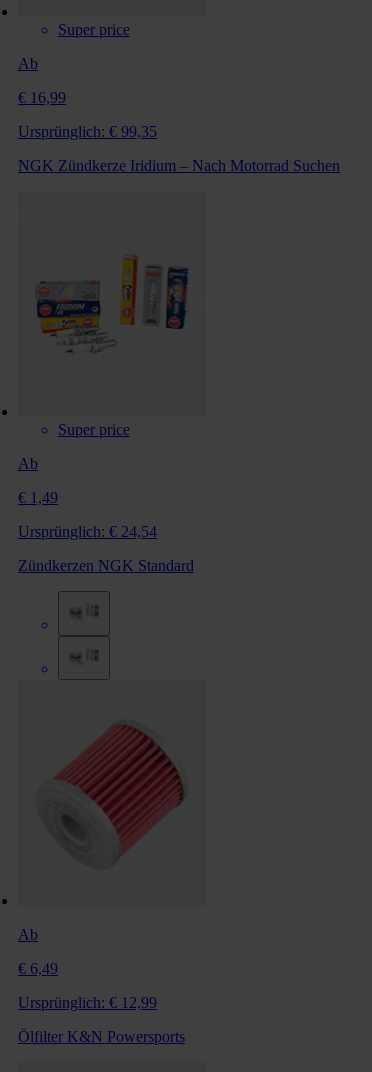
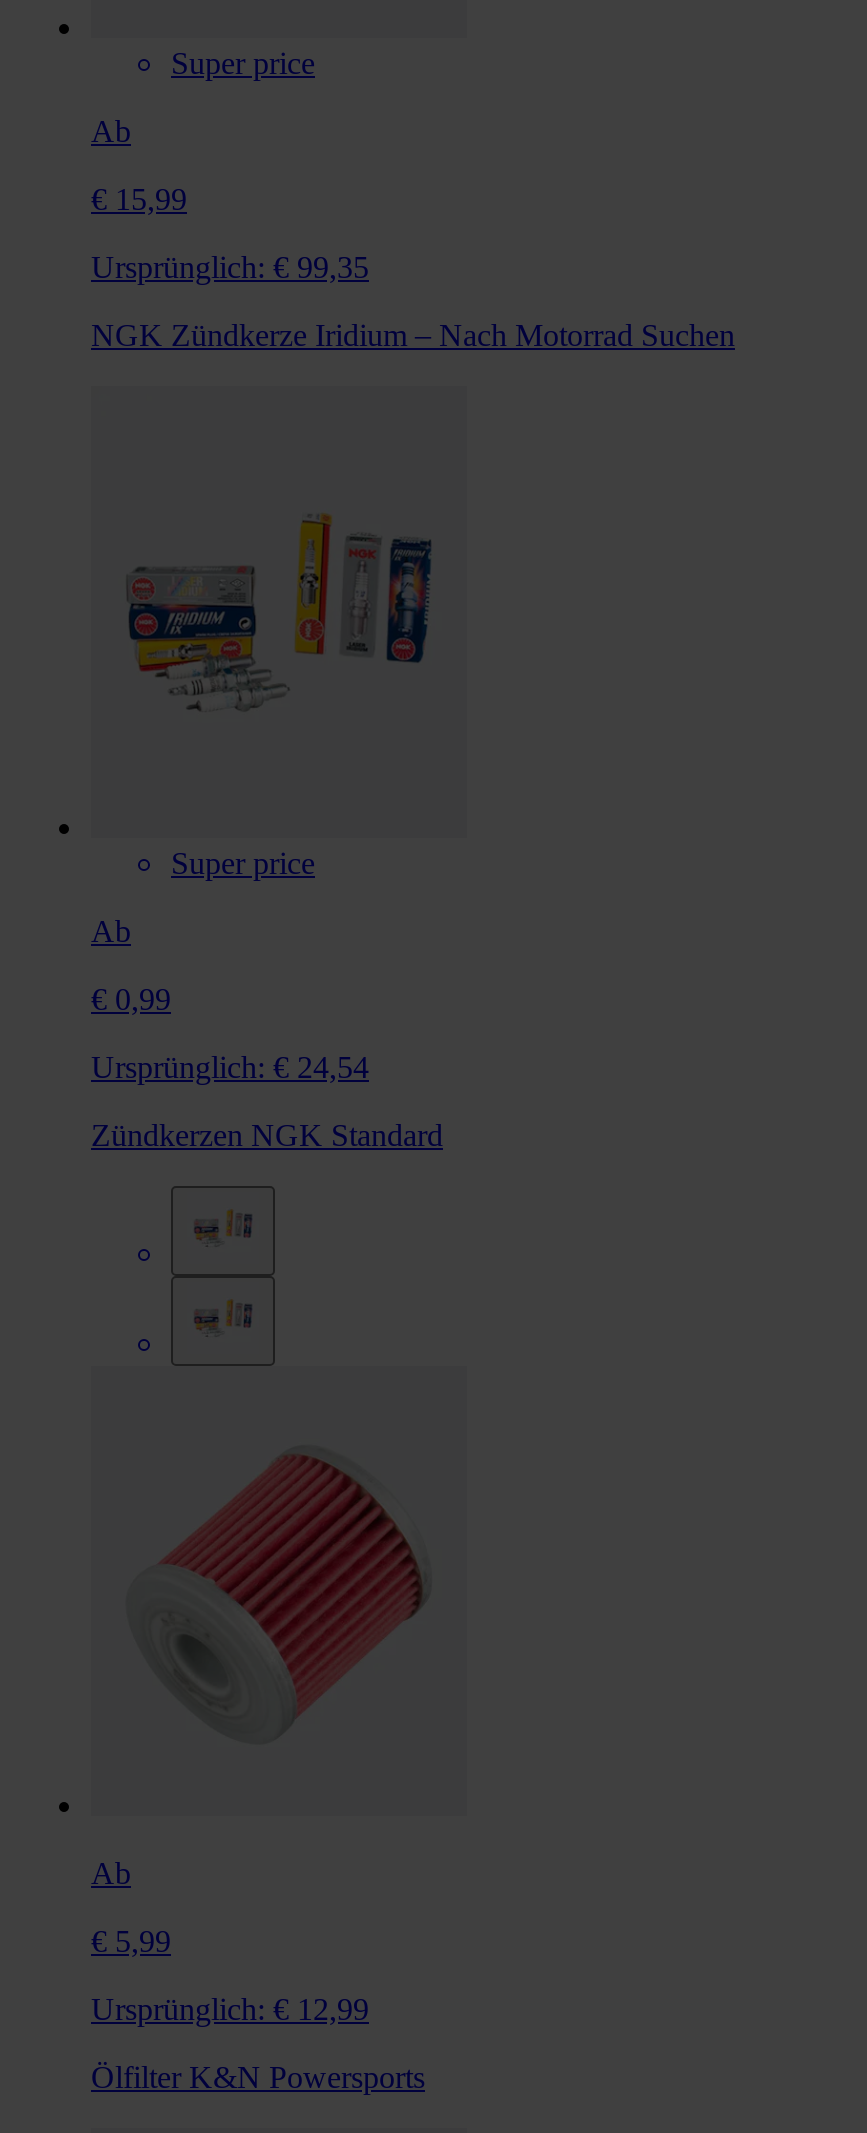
- € 16,99
+ € 15,99

- € 1,49
+ € 0,99

- € 6,49
+ € 5,99
